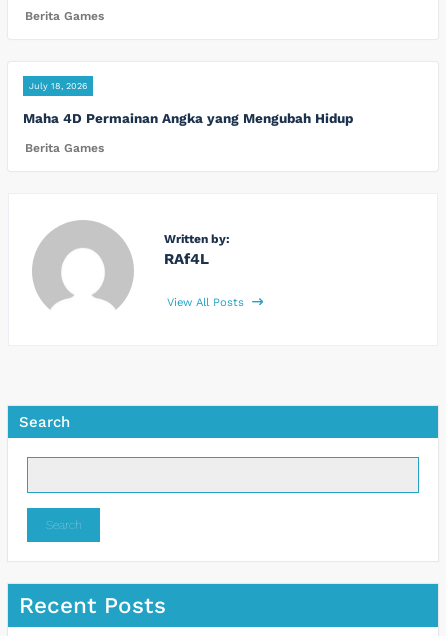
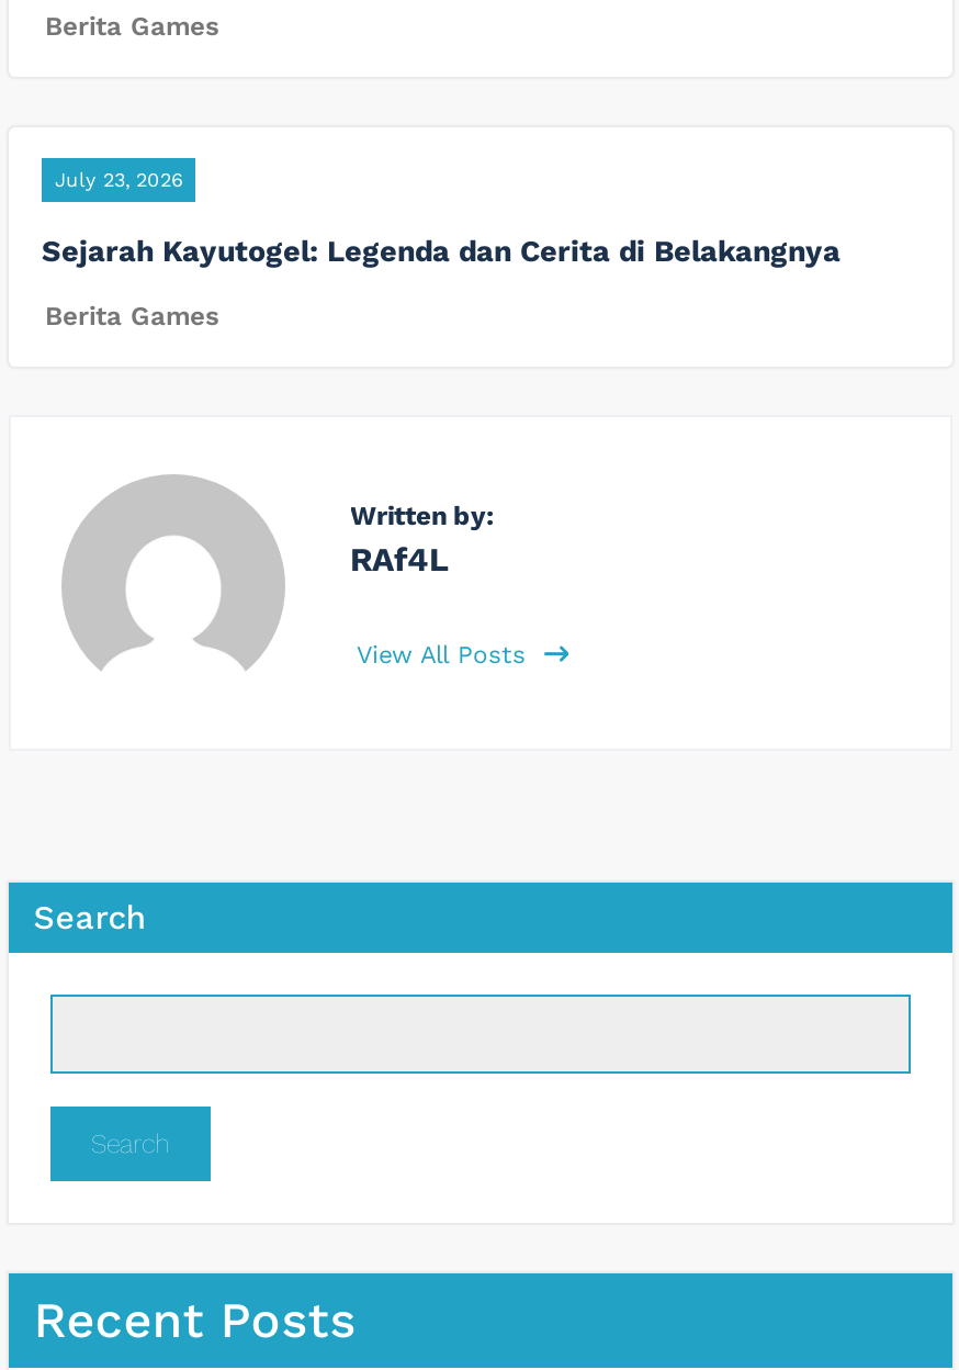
- July 18, 2026
+ July 23, 2026

- Maha 4D Permainan Angka yang Mengubah Hidup
+ Sejarah Kayutogel: Legenda dan Cerita di Belakangnya
